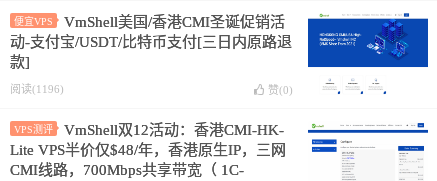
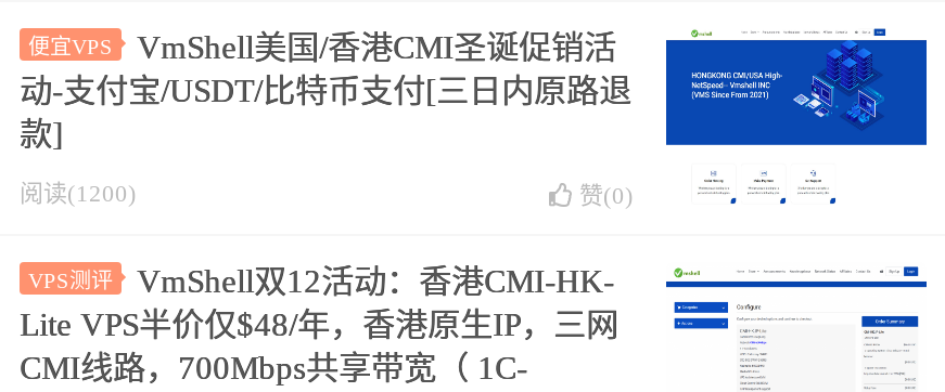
- 阅读(1196)
+ 阅读(1200)
